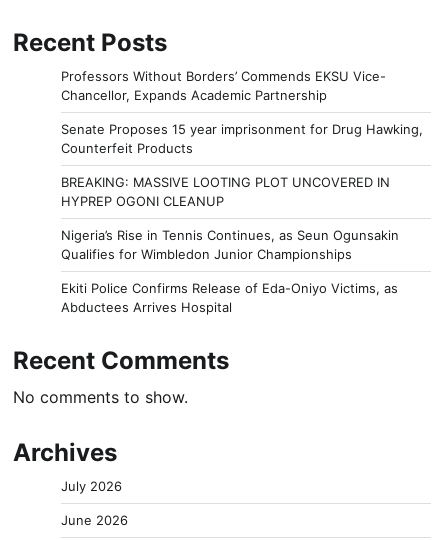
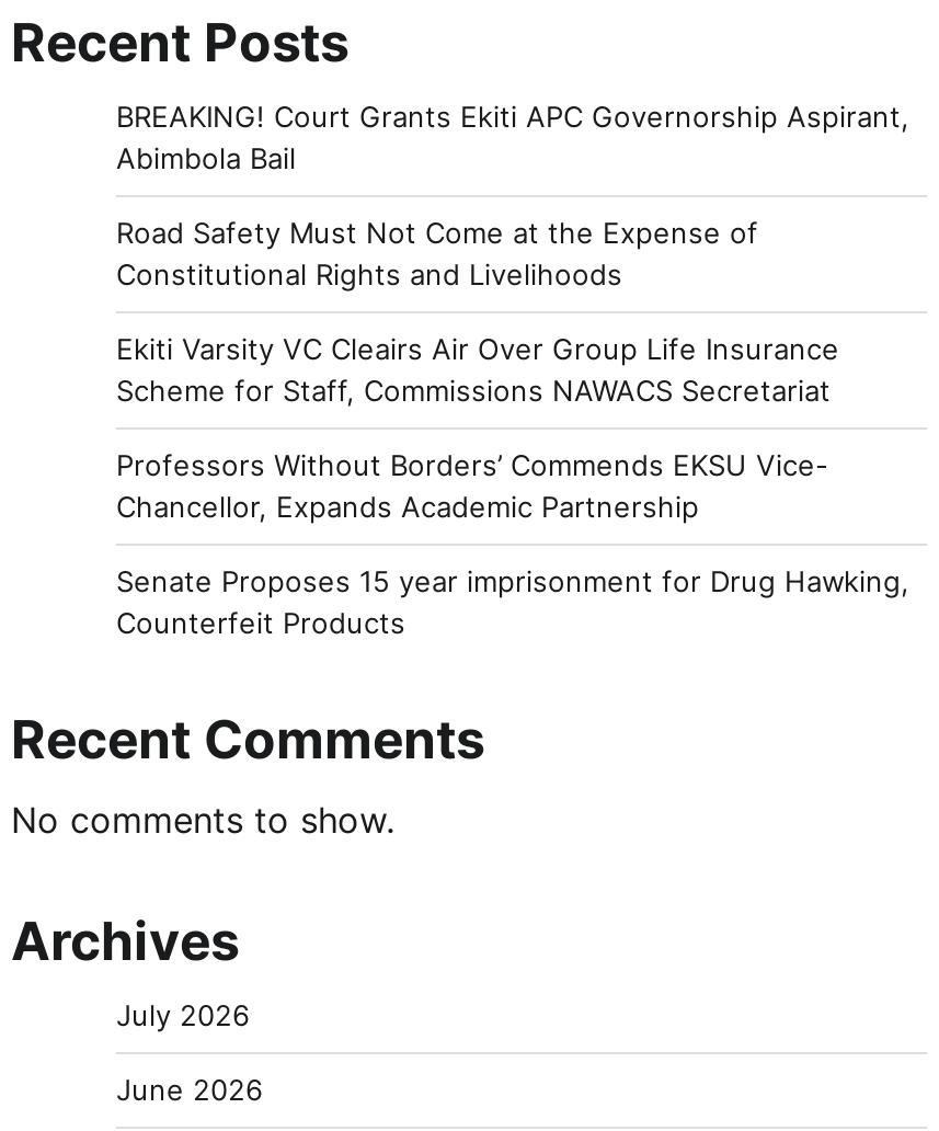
+ BREAKING! Court Grants Ekiti APC Governorship Aspirant,
+ Abimbola Bail
+ Road Safety Must Not Come at the Expense of
+ Constitutional Rights and Livelihoods
+ Ekiti Varsity VC Cleairs Air Over Group Life Insurance
+ Scheme for Staff, Commissions NAWACS Secretariat

moved down: Professors Without Borders’ Commends EKSU Vice- | Chancellor, Expands Academic Partnership | Senate Proposes 15 year imprisonment for Drug Hawking, | Counterfeit Products

- BREAKING: MASSIVE LOOTING PLOT UNCOVERED IN
- HYPREP OGONI CLEANUP
- Nigeria’s Rise in Tennis Continues, as Seun Ogunsakin
- Qualifies for Wimbledon Junior Championships
- Ekiti Police Confirms Release of Eda-Oniyo Victims, as
- Abductees Arrives Hospital
